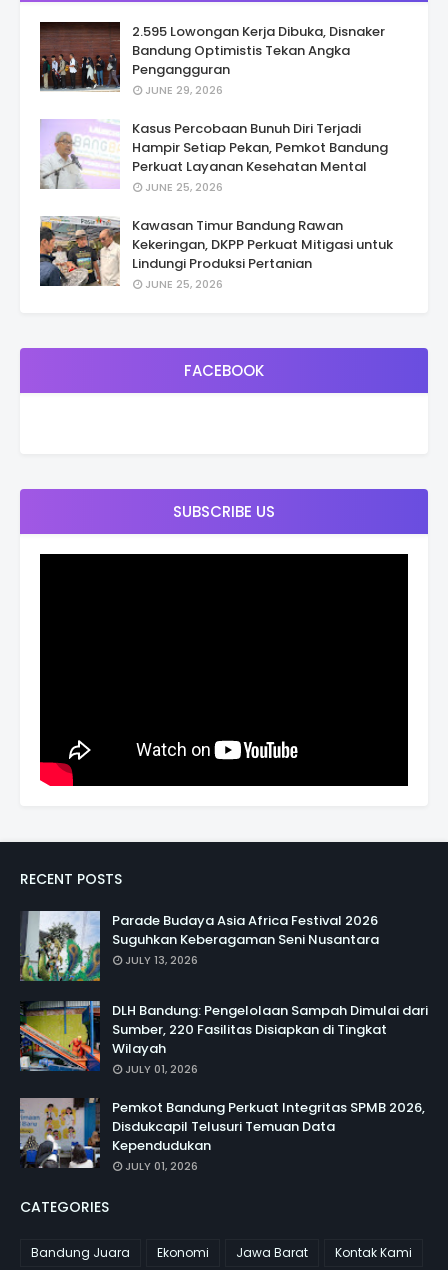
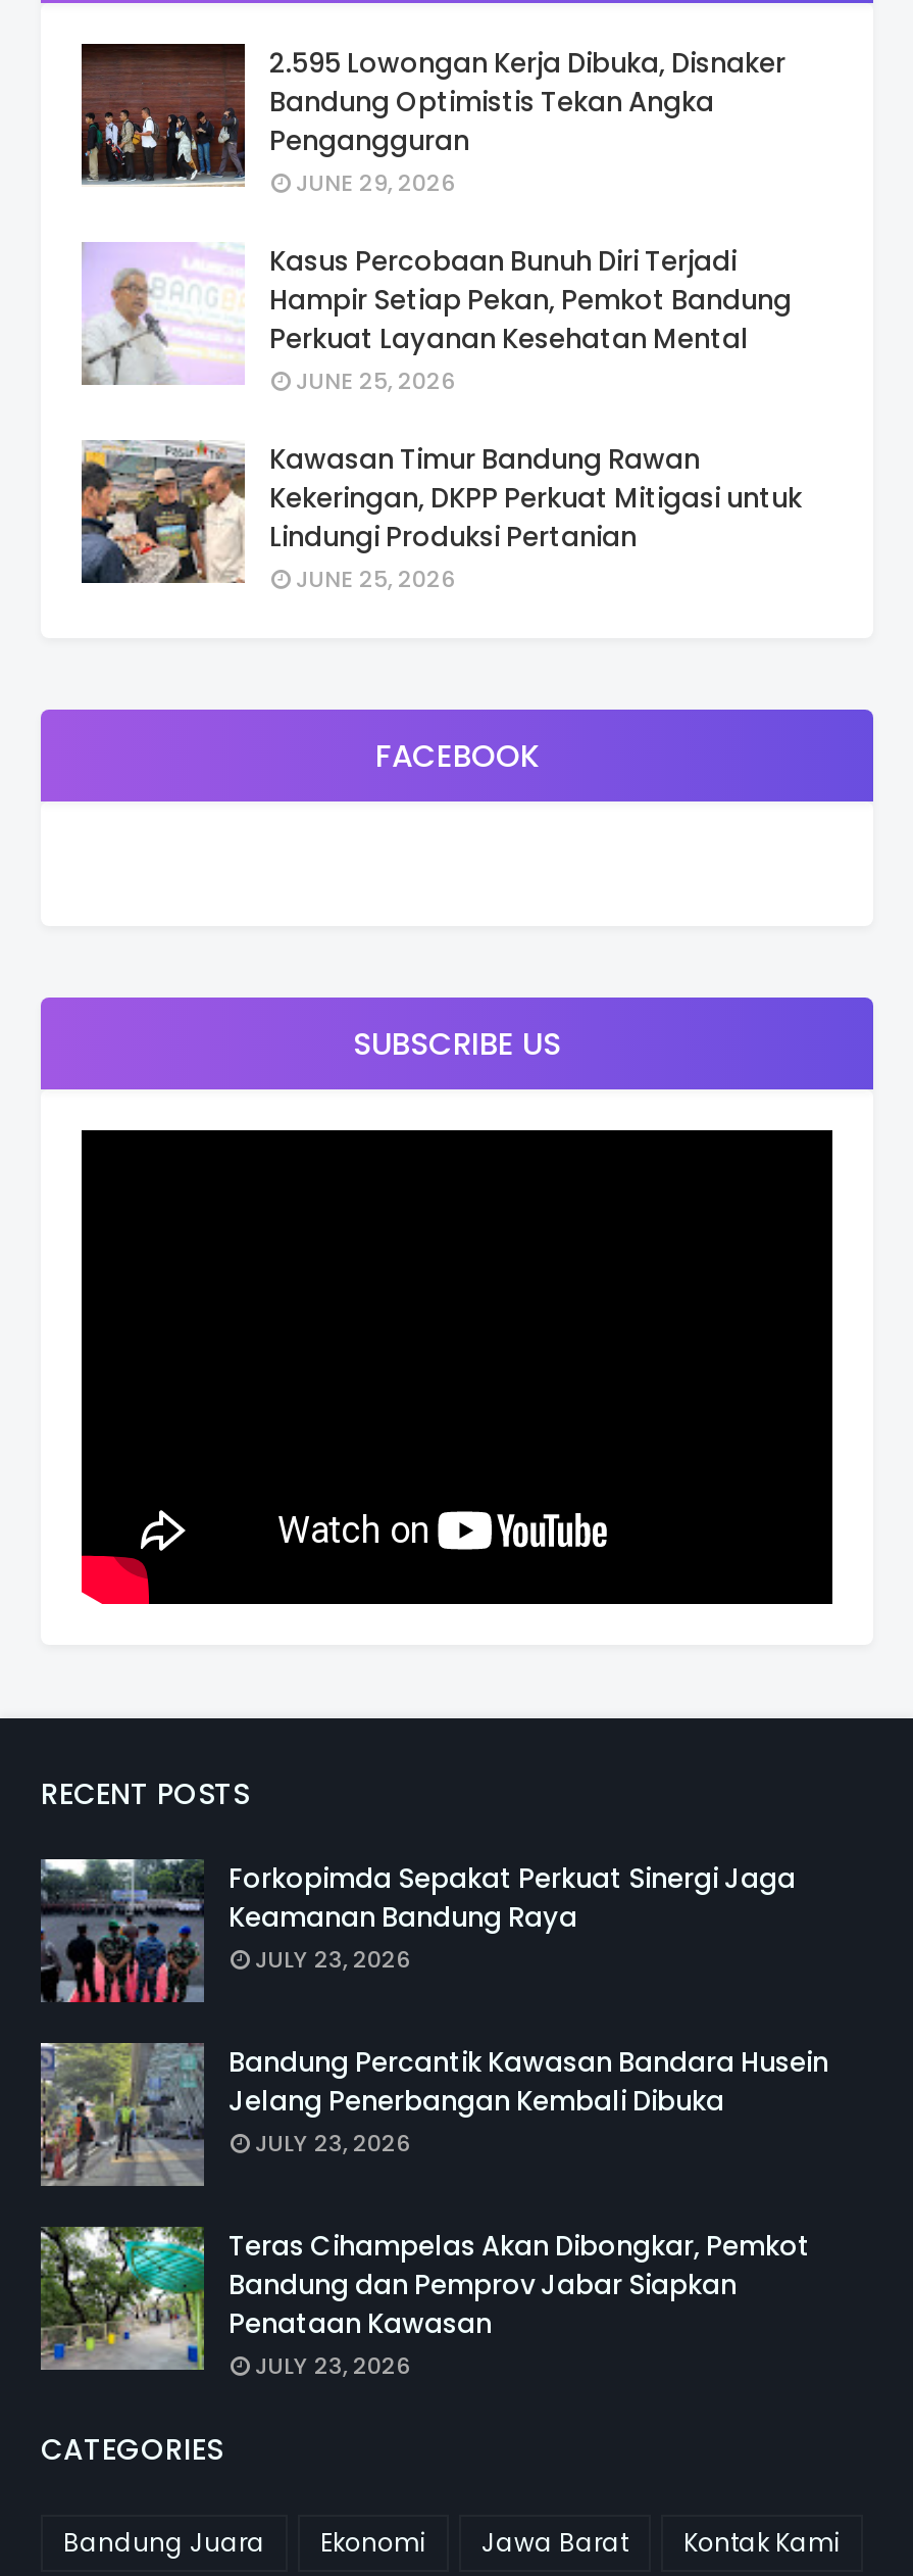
- [image]
- Parade Budaya Asia Africa Festival 2026
- Suguhkan Keberagaman Seni Nusantara
- JULY 13, 2026
+ [image]
+ Forkopimda Sepakat Perkuat Sinergi Jaga
+ Keamanan Bandung Raya
+ JULY 23, 2026

- [image]
- DLH Bandung: Pengelolaan Sampah Dimulai dari
- Sumber, 220 Fasilitas Disiapkan di Tingkat
- Wilayah
- JULY 01, 2026
+ [image]
+ Bandung Percantik Kawasan Bandara Husein
+ Jelang Penerbangan Kembali Dibuka
+ JULY 23, 2026

- [image]
- Pemkot Bandung Perkuat Integritas SPMB 2026,
- Disdukcapil Telusuri Temuan Data
- Kependudukan
- JULY 01, 2026
+ [image]
+ Teras Cihampelas Akan Dibongkar, Pemkot
+ Bandung dan Pemprov Jabar Siapkan
+ Penataan Kawasan
+ JULY 23, 2026
